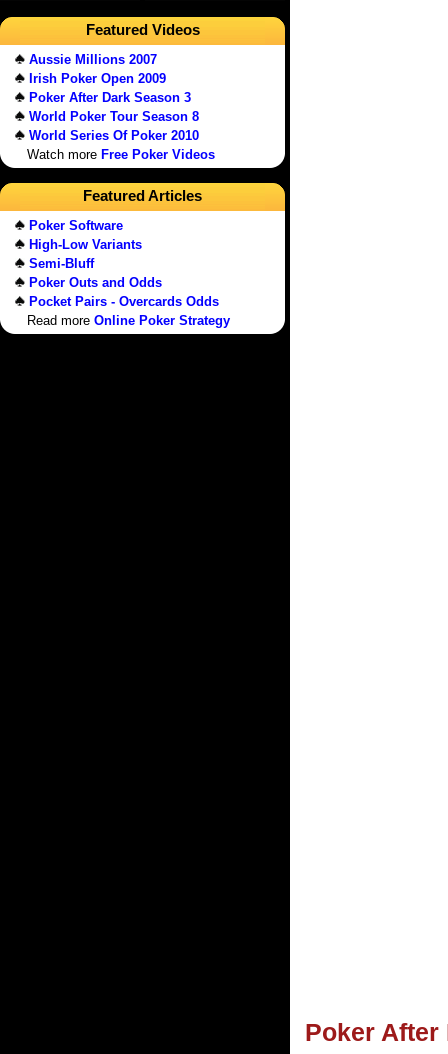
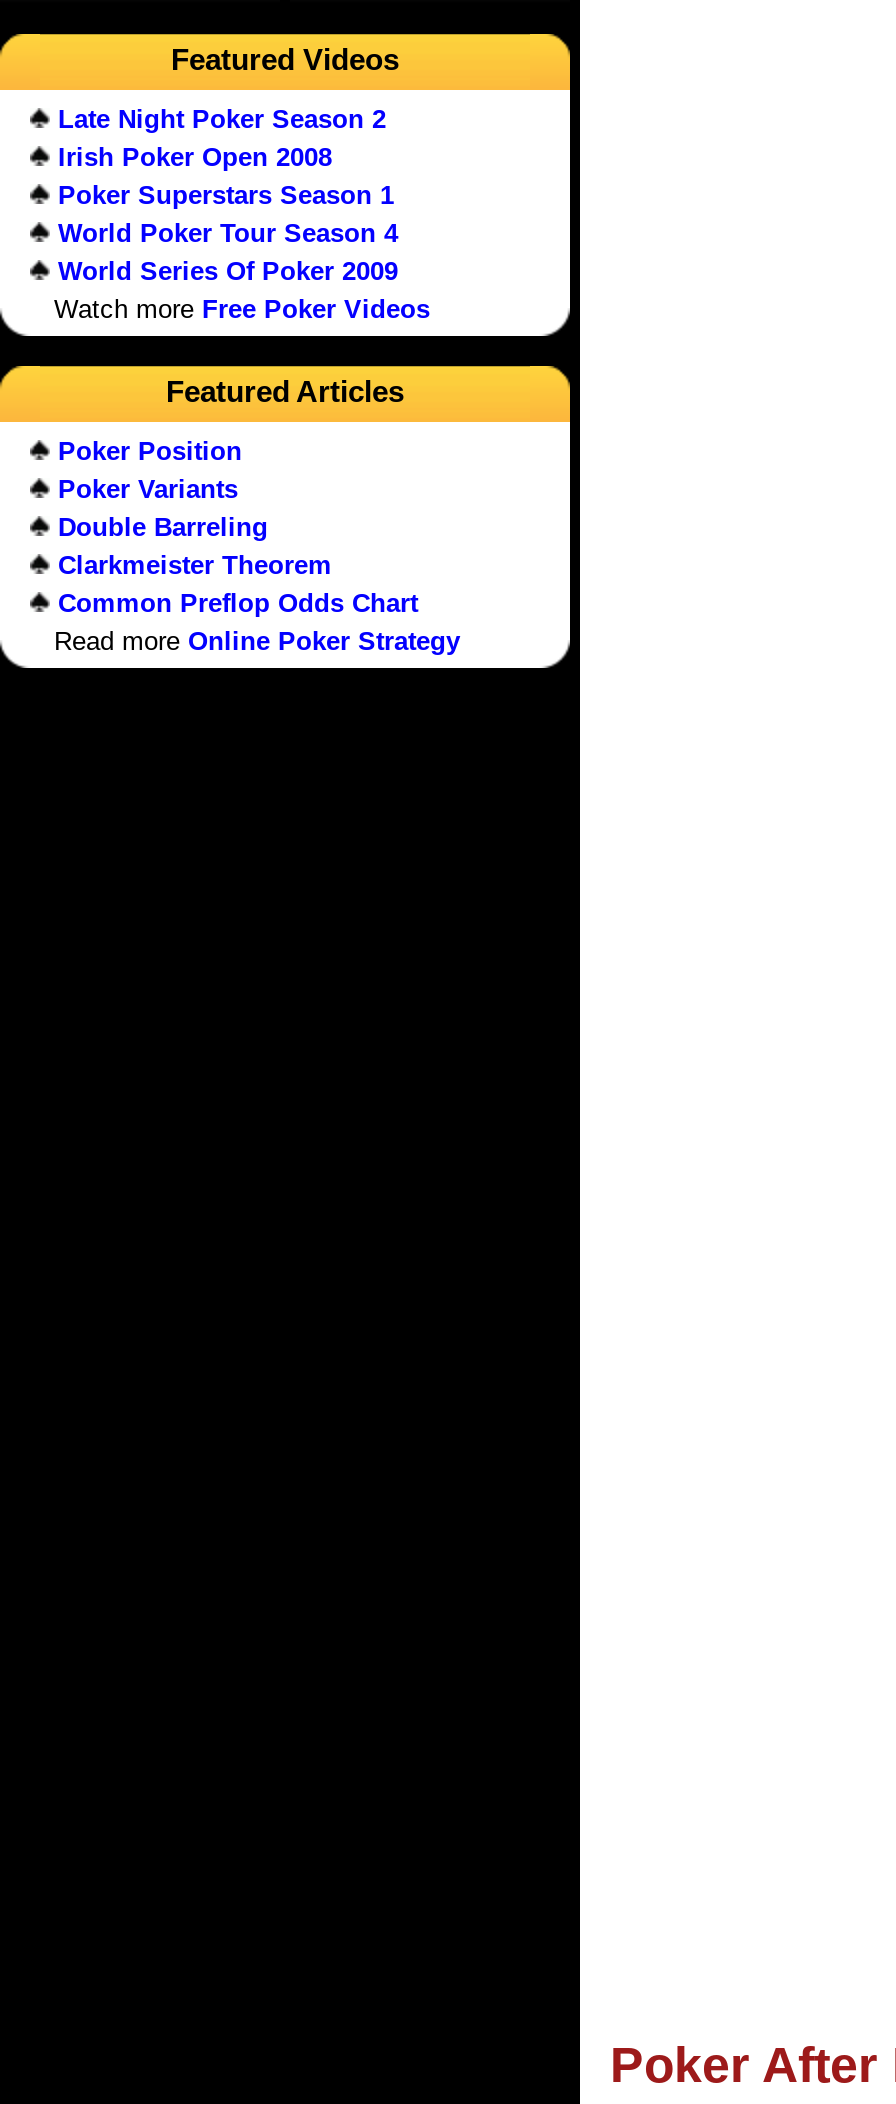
- Aussie Millions 2007
- Irish Poker Open 2009
- Poker After Dark Season 3
- World Poker Tour Season 8
- World Series Of Poker 2010
+ Late Night Poker Season 2
+ Irish Poker Open 2008
+ Poker Superstars Season 1
+ World Poker Tour Season 4
+ World Series Of Poker 2009

- Poker Software
- High-Low Variants
- Semi-Bluff
- Poker Outs and Odds
- Pocket Pairs - Overcards Odds
+ Poker Position
+ Poker Variants
+ Double Barreling
+ Clarkmeister Theorem
+ Common Preflop Odds Chart
